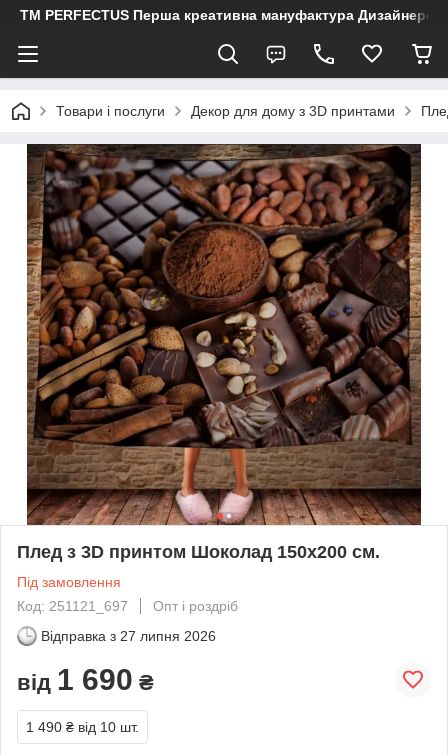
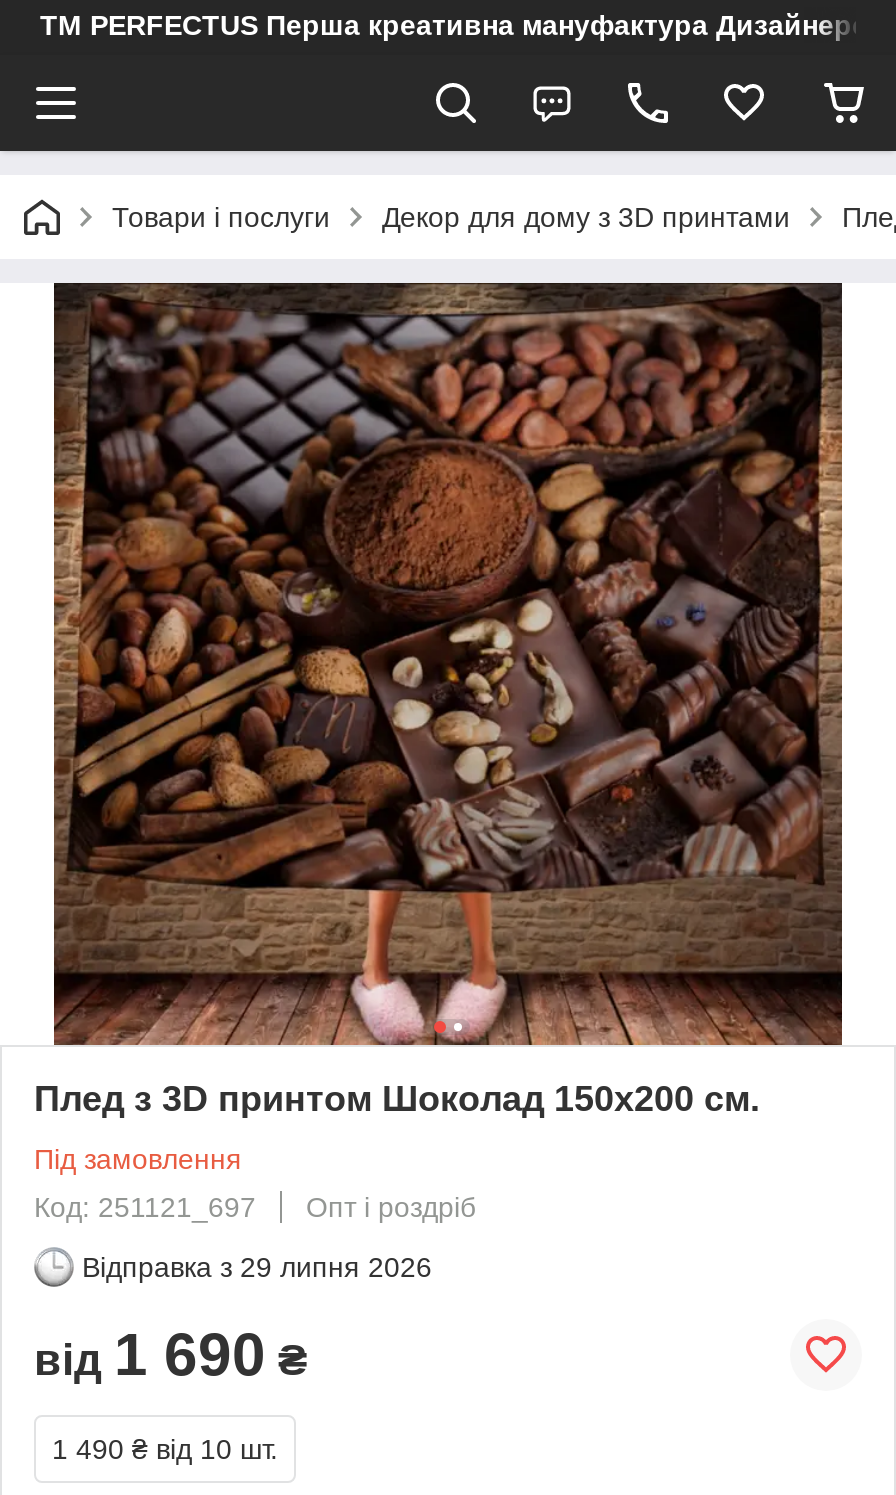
- Відправка з 27 липня 2026
+ Відправка з 29 липня 2026
